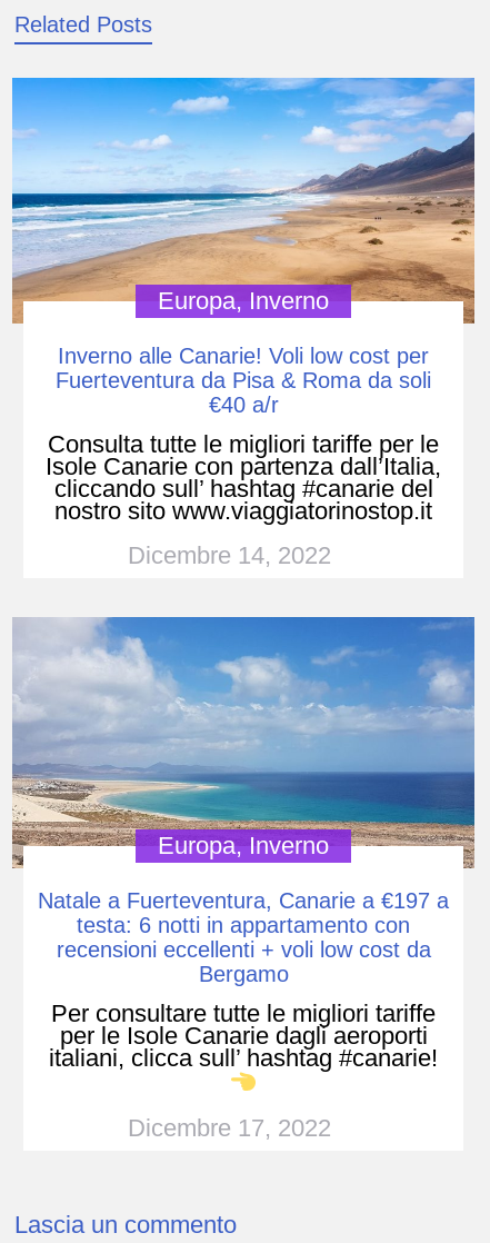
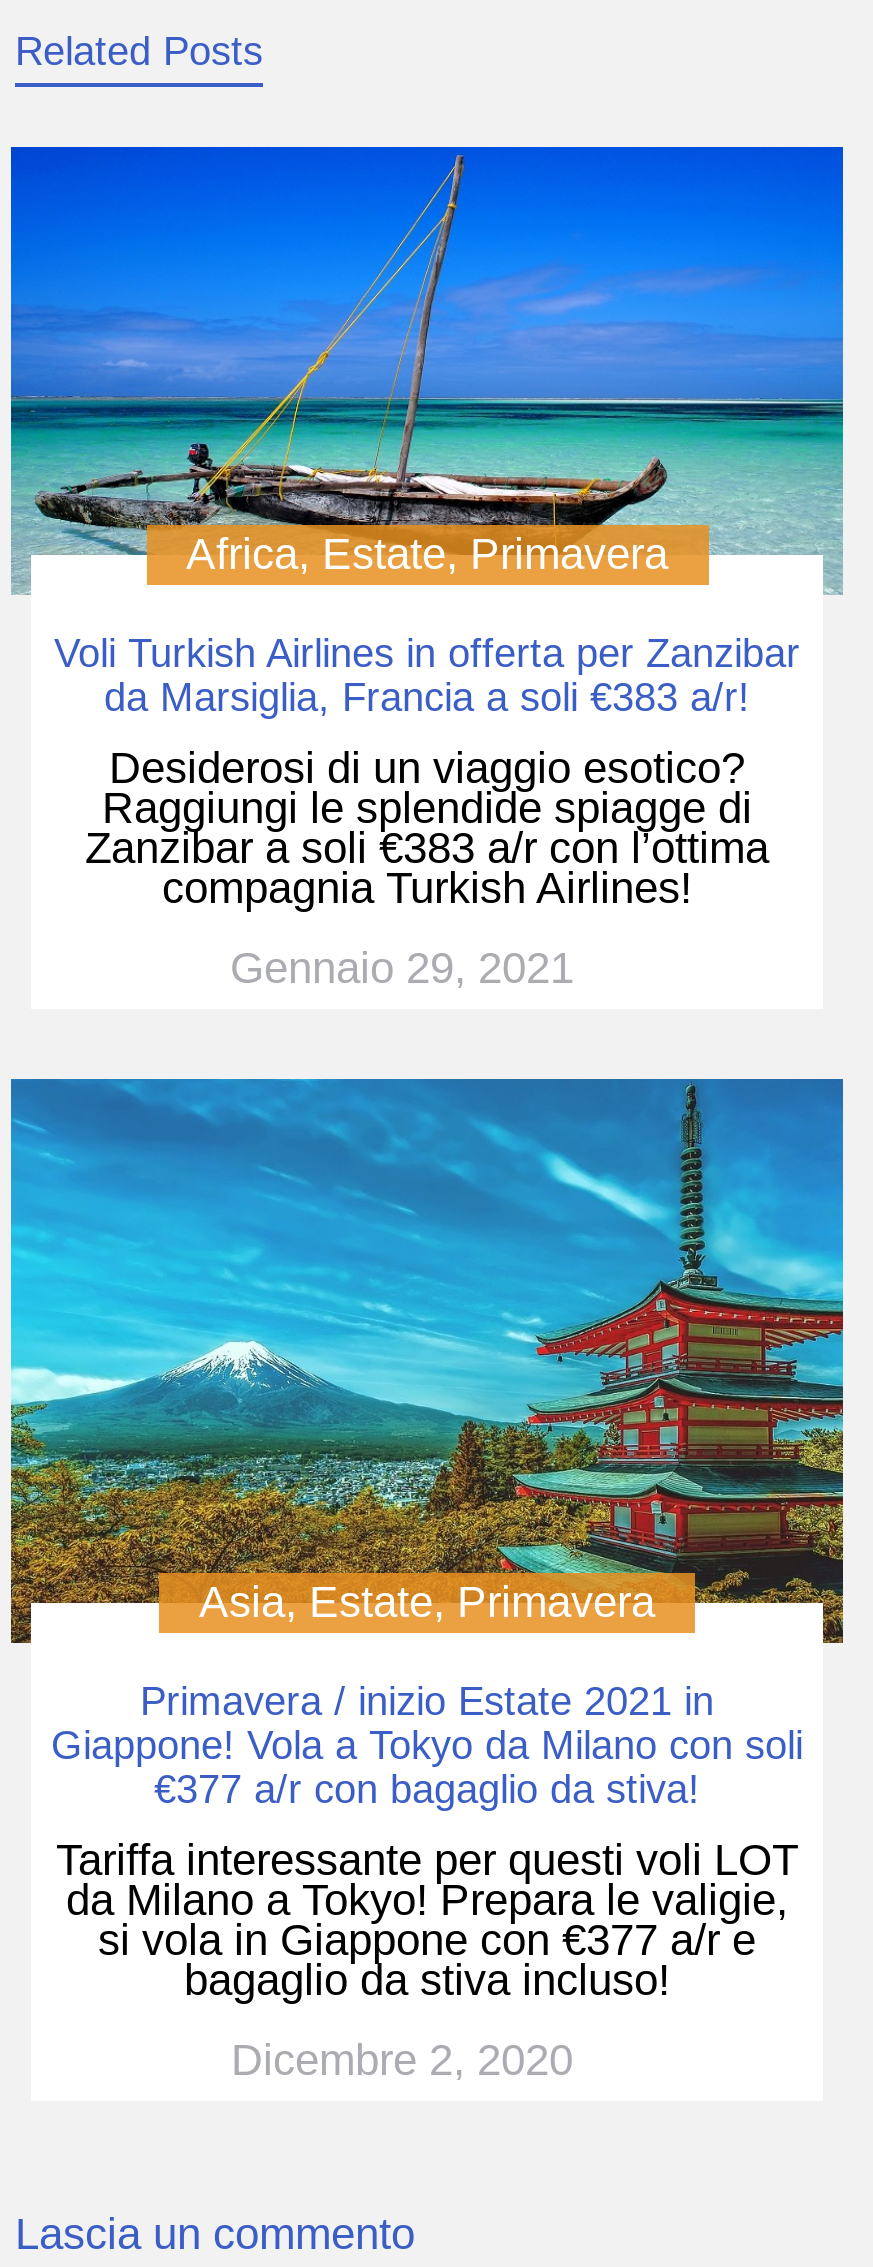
- [image]
- Europa, Inverno
+ [image]
+ Africa, Estate, Primavera

- Inverno alle Canarie! Voli low cost per
- Fuerteventura da Pisa & Roma da soli
- €40 a/r
+ Voli Turkish Airlines in offerta per Zanzibar
+ da Marsiglia, Francia a soli €383 a/r!

- Consulta tutte le migliori tariffe per le
- Isole Canarie con partenza dall’Italia,
- cliccando sull’ hashtag #canarie del
- nostro sito www.viaggiatorinostop.it
+ Desiderosi di un viaggio esotico?
+ Raggiungi le splendide spiagge di
+ Zanzibar a soli €383 a/r con l’ottima
+ compagnia Turkish Airlines!

- Dicembre 14, 2022
+ Gennaio 29, 2021

- [image]
- Europa, Inverno
+ [image]
+ Asia, Estate, Primavera

- Natale a Fuerteventura, Canarie a €197 a
- testa: 6 notti in appartamento con
- recensioni eccellenti + voli low cost da
- Bergamo
+ Primavera / inizio Estate 2021 in
+ Giappone! Vola a Tokyo da Milano con soli
+ €377 a/r con bagaglio da stiva!

- Per consultare tutte le migliori tariffe
- per le Isole Canarie dagli aeroporti
- italiani, clicca sull’ hashtag #canarie!
+ Tariffa interessante per questi voli LOT
+ da Milano a Tokyo! Prepara le valigie,
+ si vola in Giappone con €377 a/r e
+ bagaglio da stiva incluso!

- Dicembre 17, 2022
+ Dicembre 2, 2020
